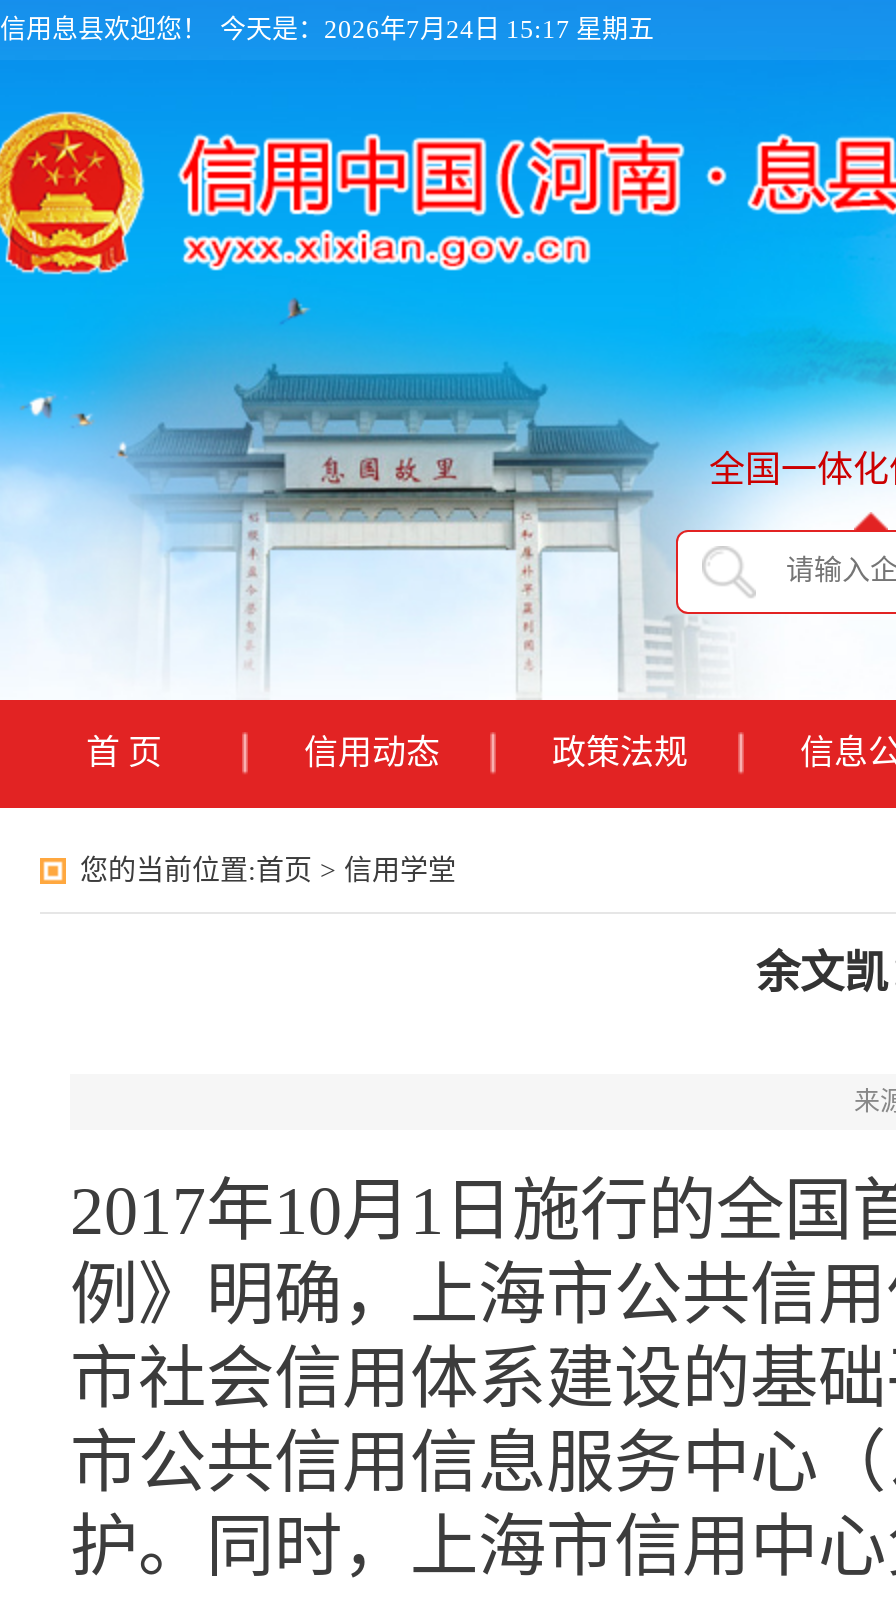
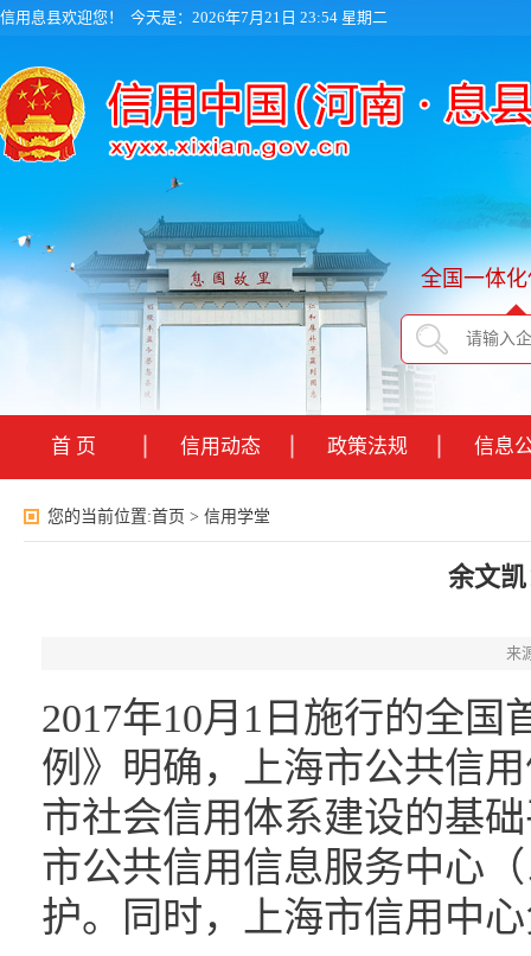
- 信用息县欢迎您！今天是：2026年7月24日 15:17 星期五
+ 信用息县欢迎您！今天是：2026年7月21日 23:54 星期二
